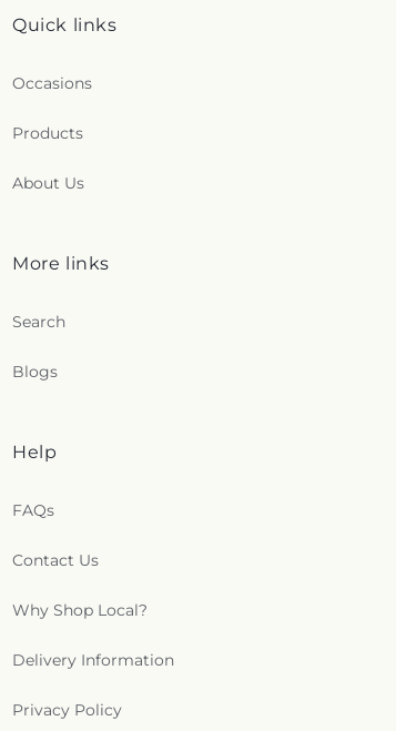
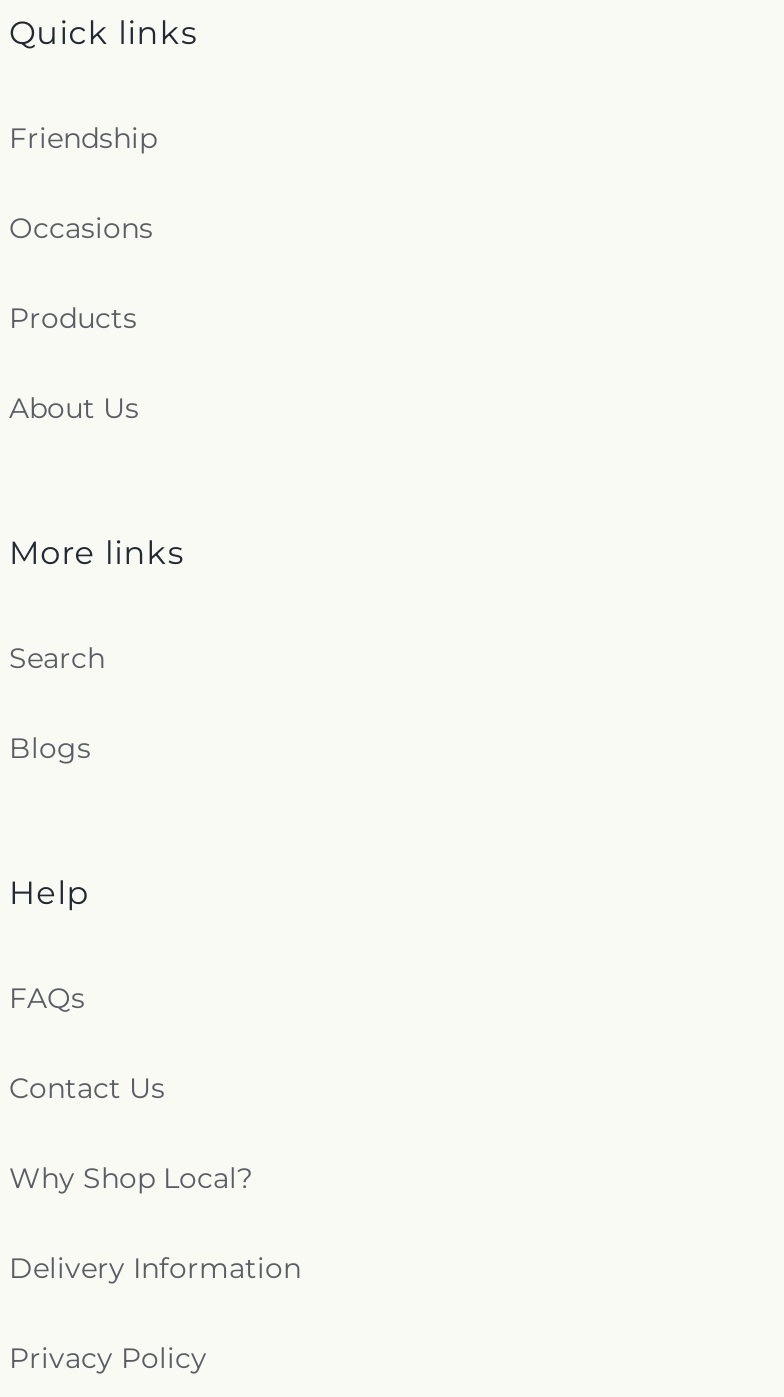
+ Friendship
